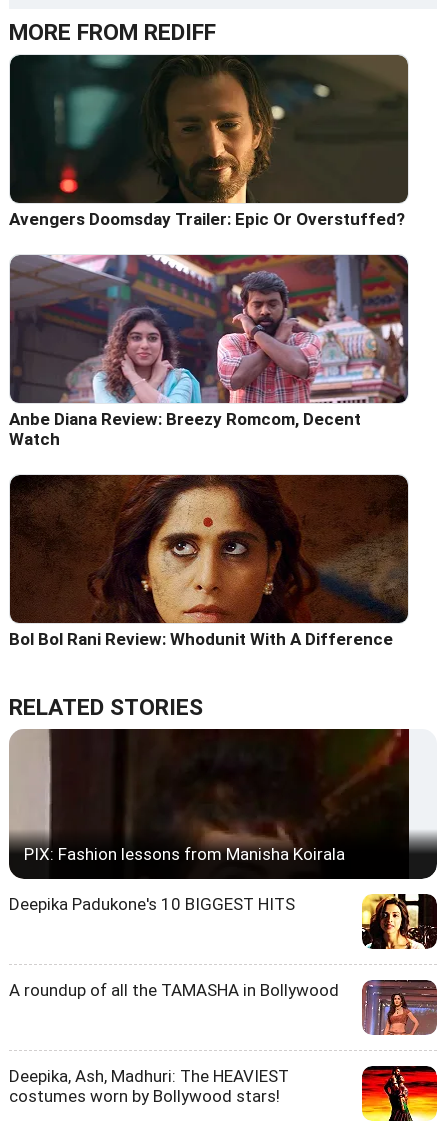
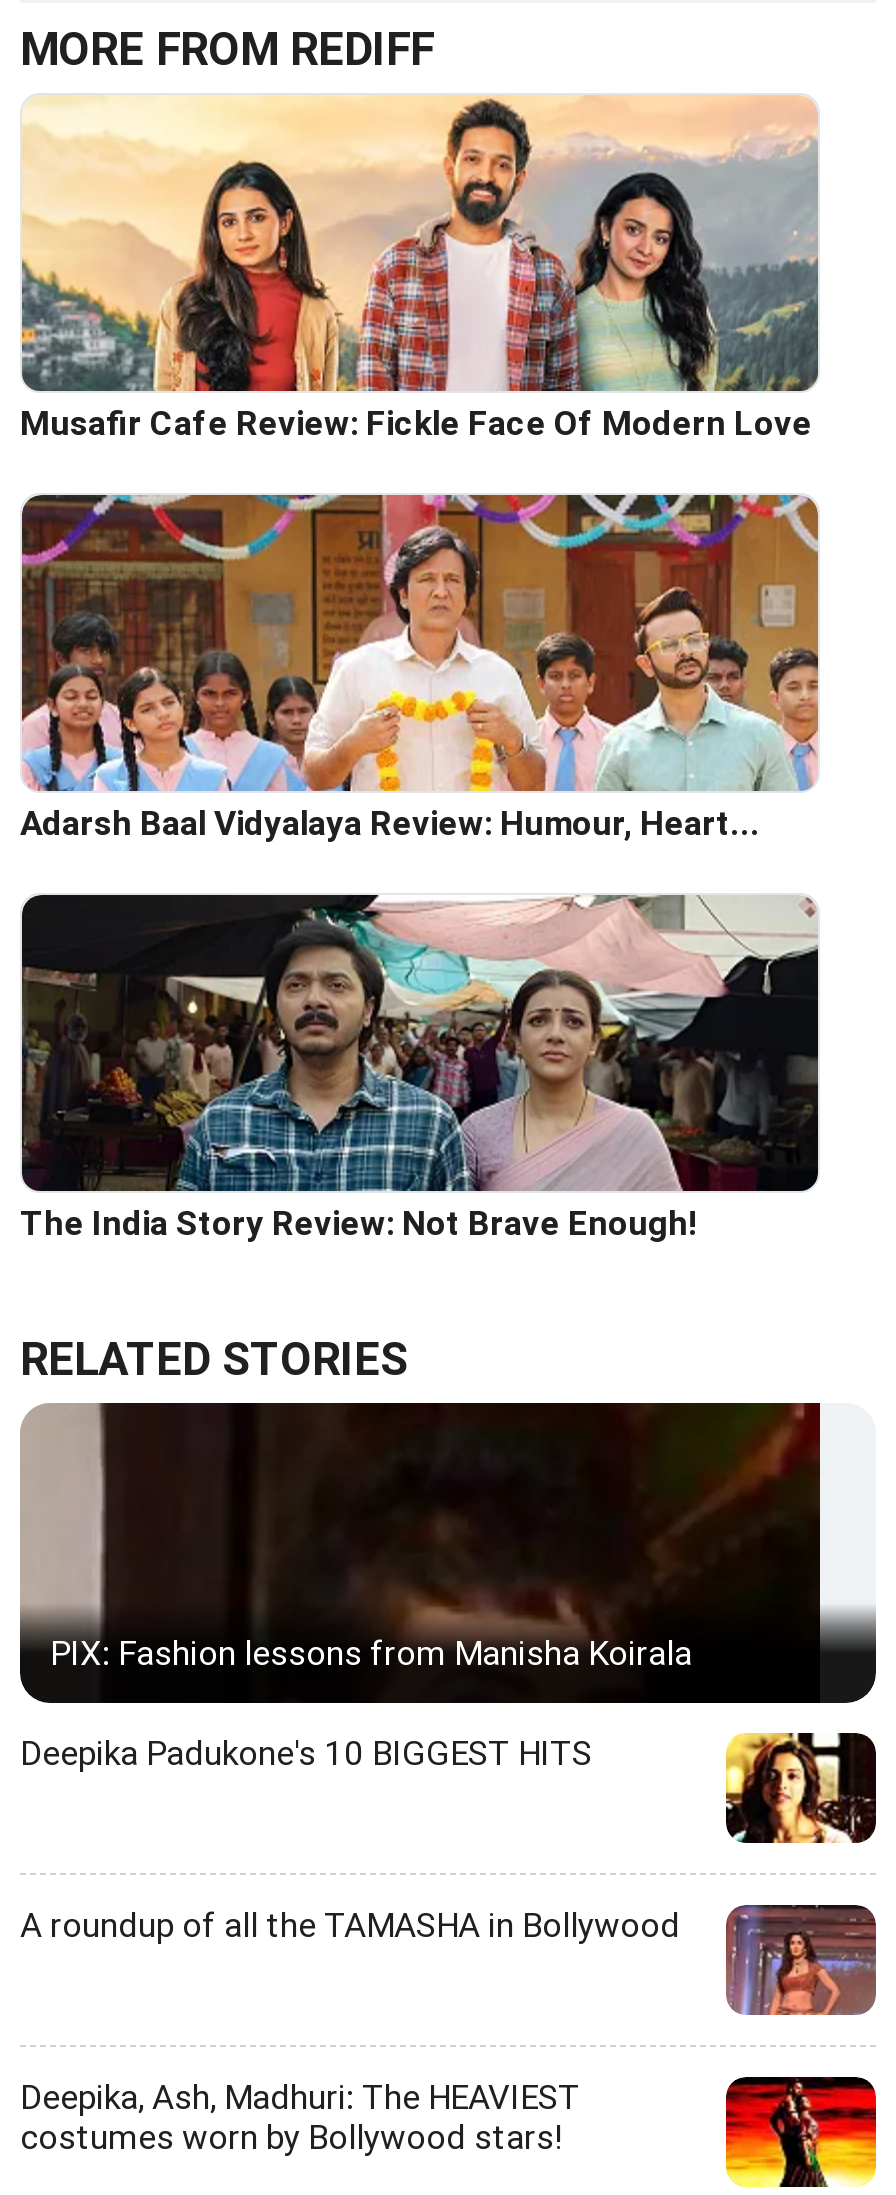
- [image]
- Avengers Doomsday Trailer: Epic Or Overstuffed?
+ [image]
+ Musafir Cafe Review: Fickle Face Of Modern Love

- [image]
- Anbe Diana Review: Breezy Romcom, Decent
- Watch
+ [image]
+ Adarsh Baal Vidyalaya Review: Humour, Heart...

- [image]
- Bol Bol Rani Review: Whodunit With A Difference
+ [image]
+ The India Story Review: Not Brave Enough!
